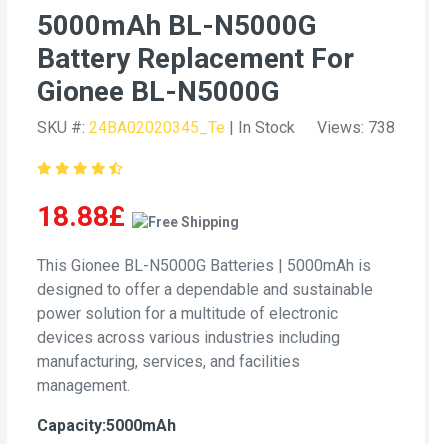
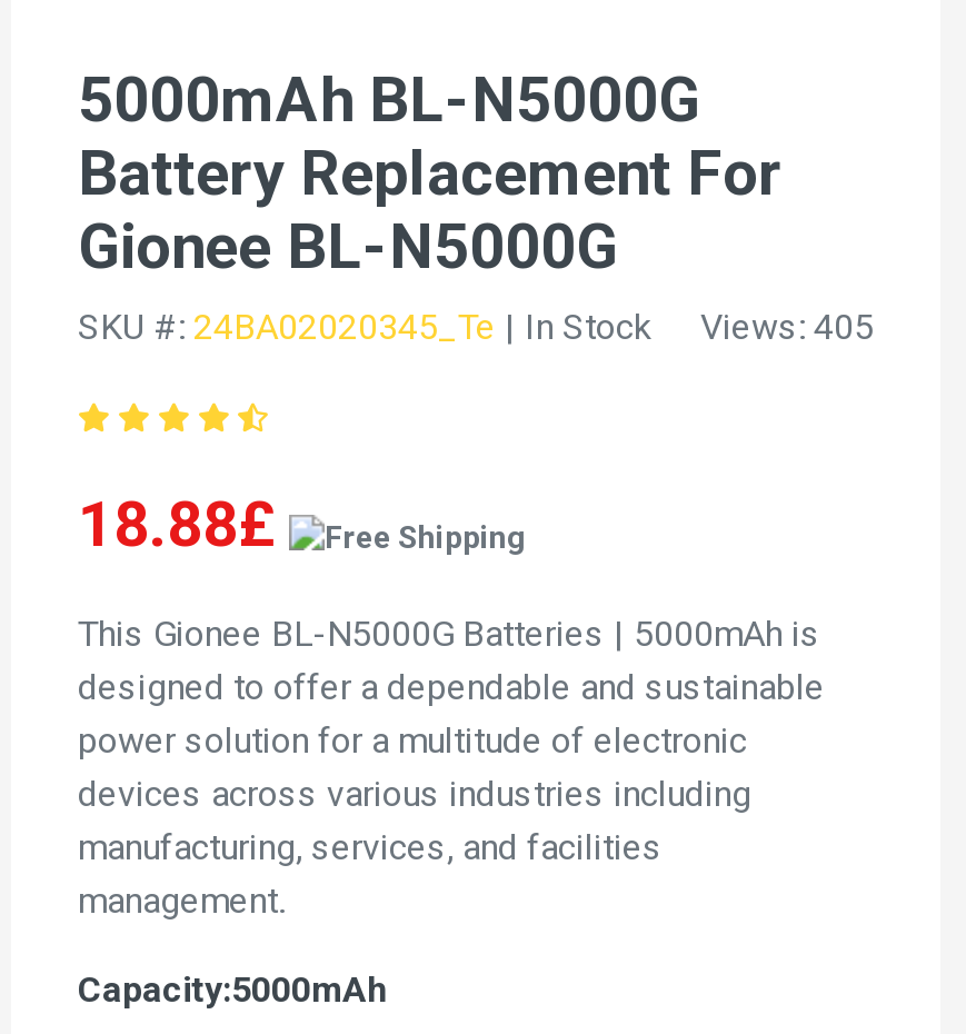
- Views: 738
+ Views: 405
